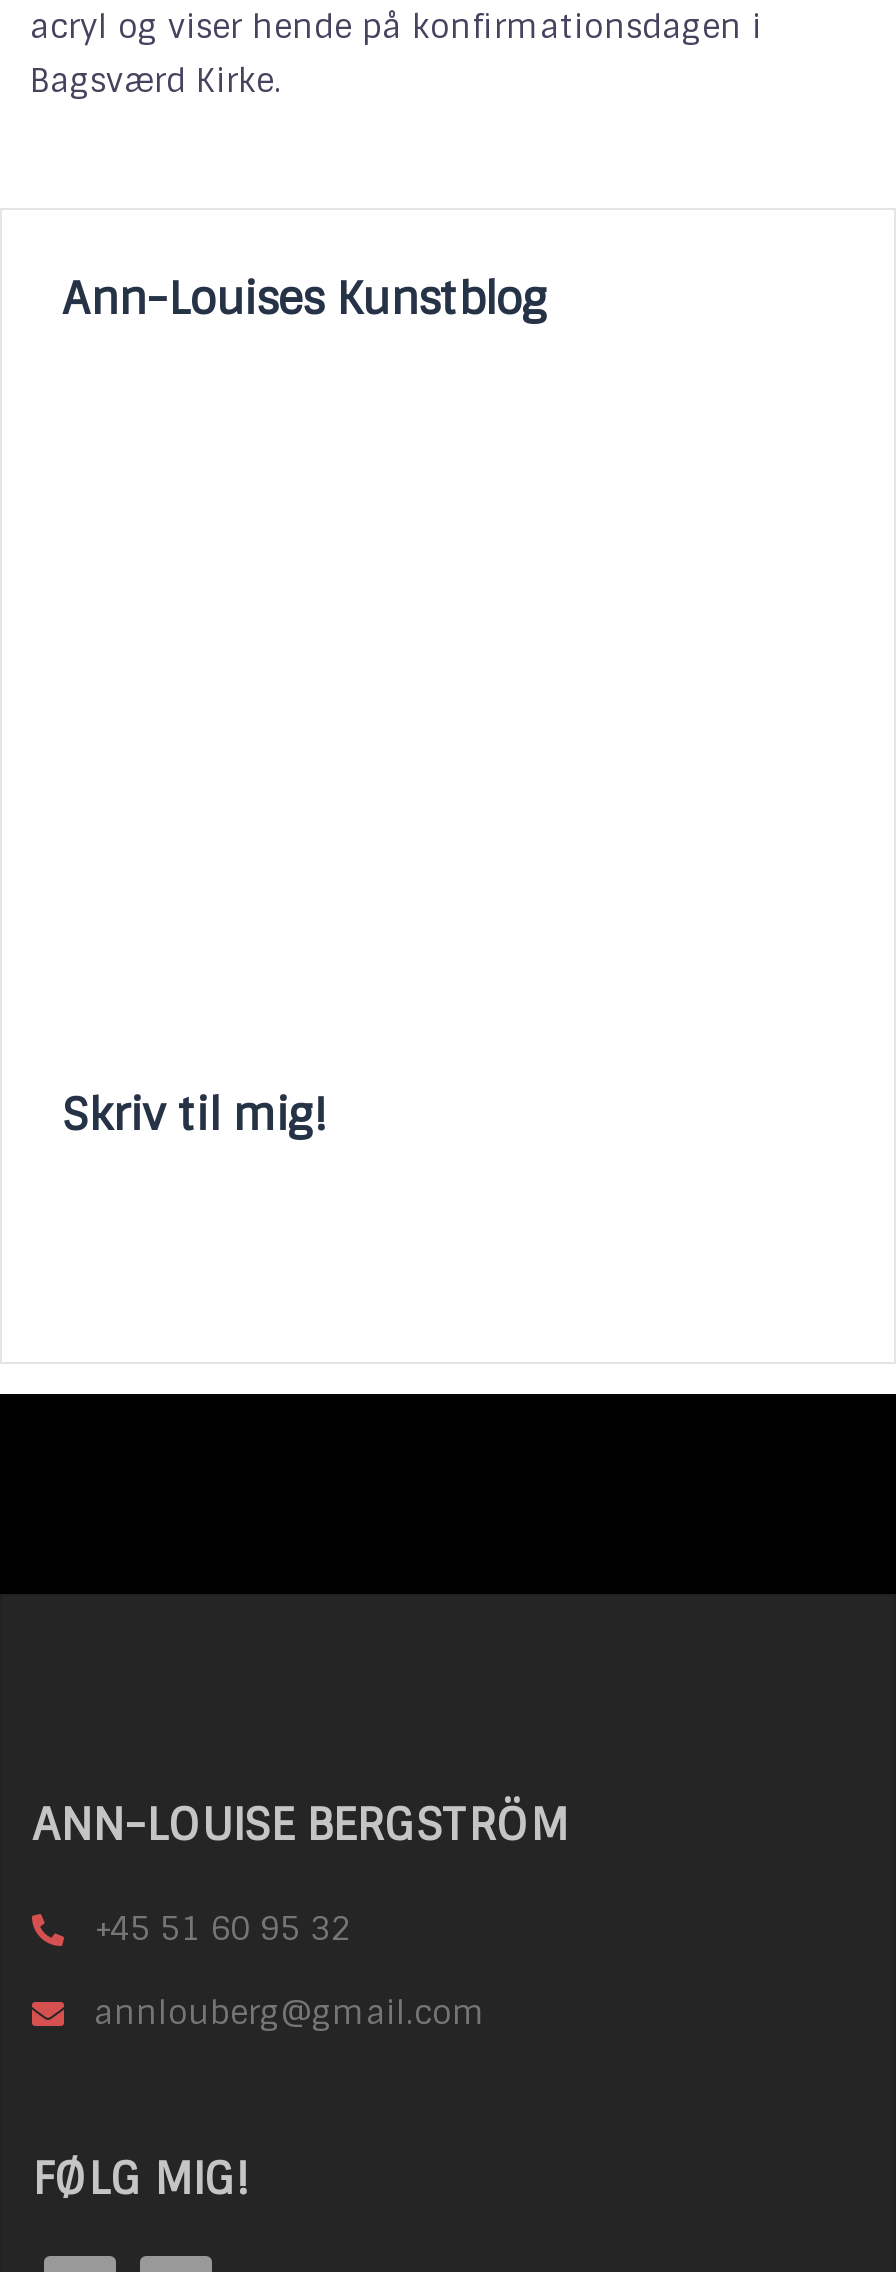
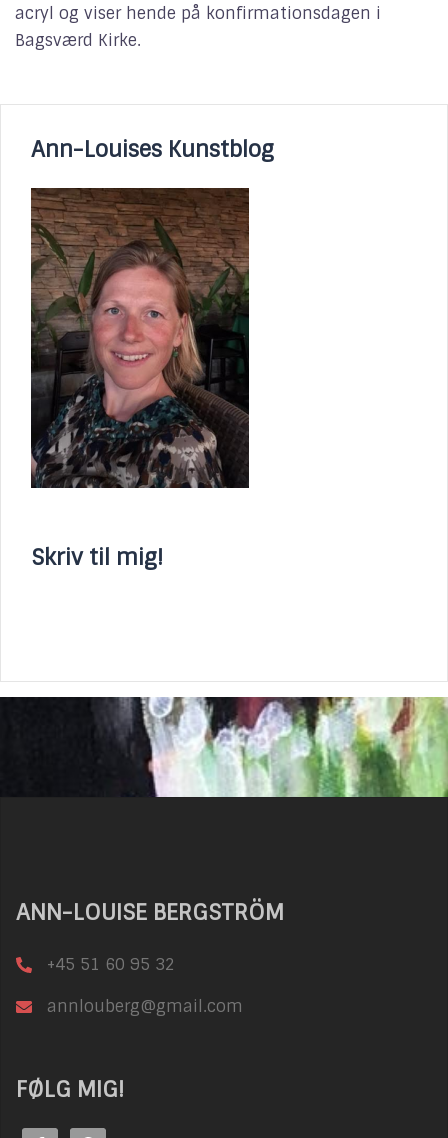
+ [image]

+ [image]
